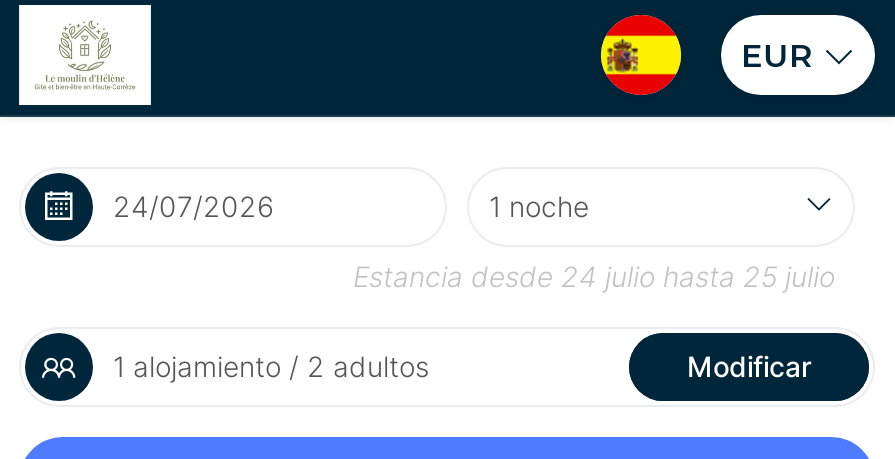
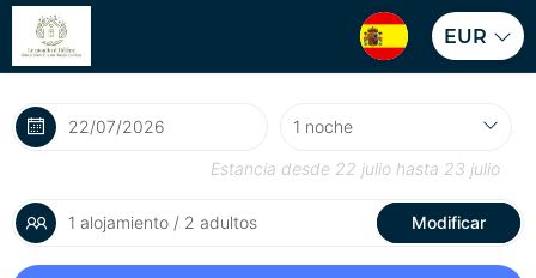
- Estancia desde 24 julio hasta 25 julio
+ Estancia desde 22 julio hasta 23 julio
